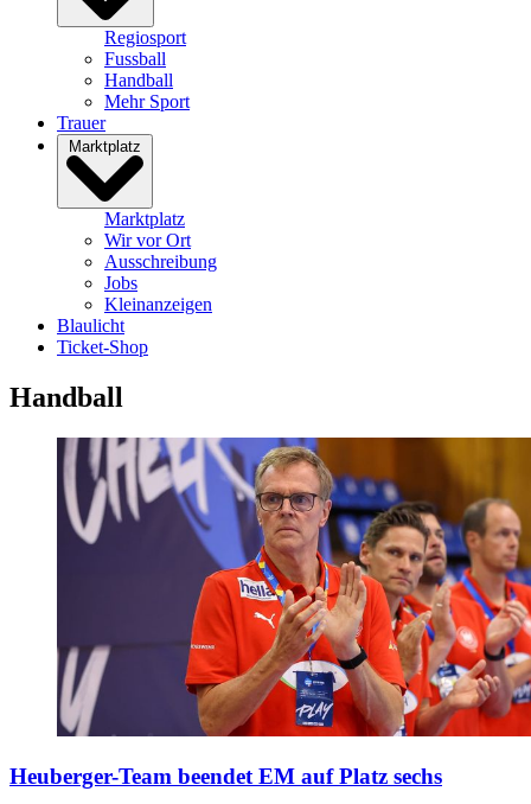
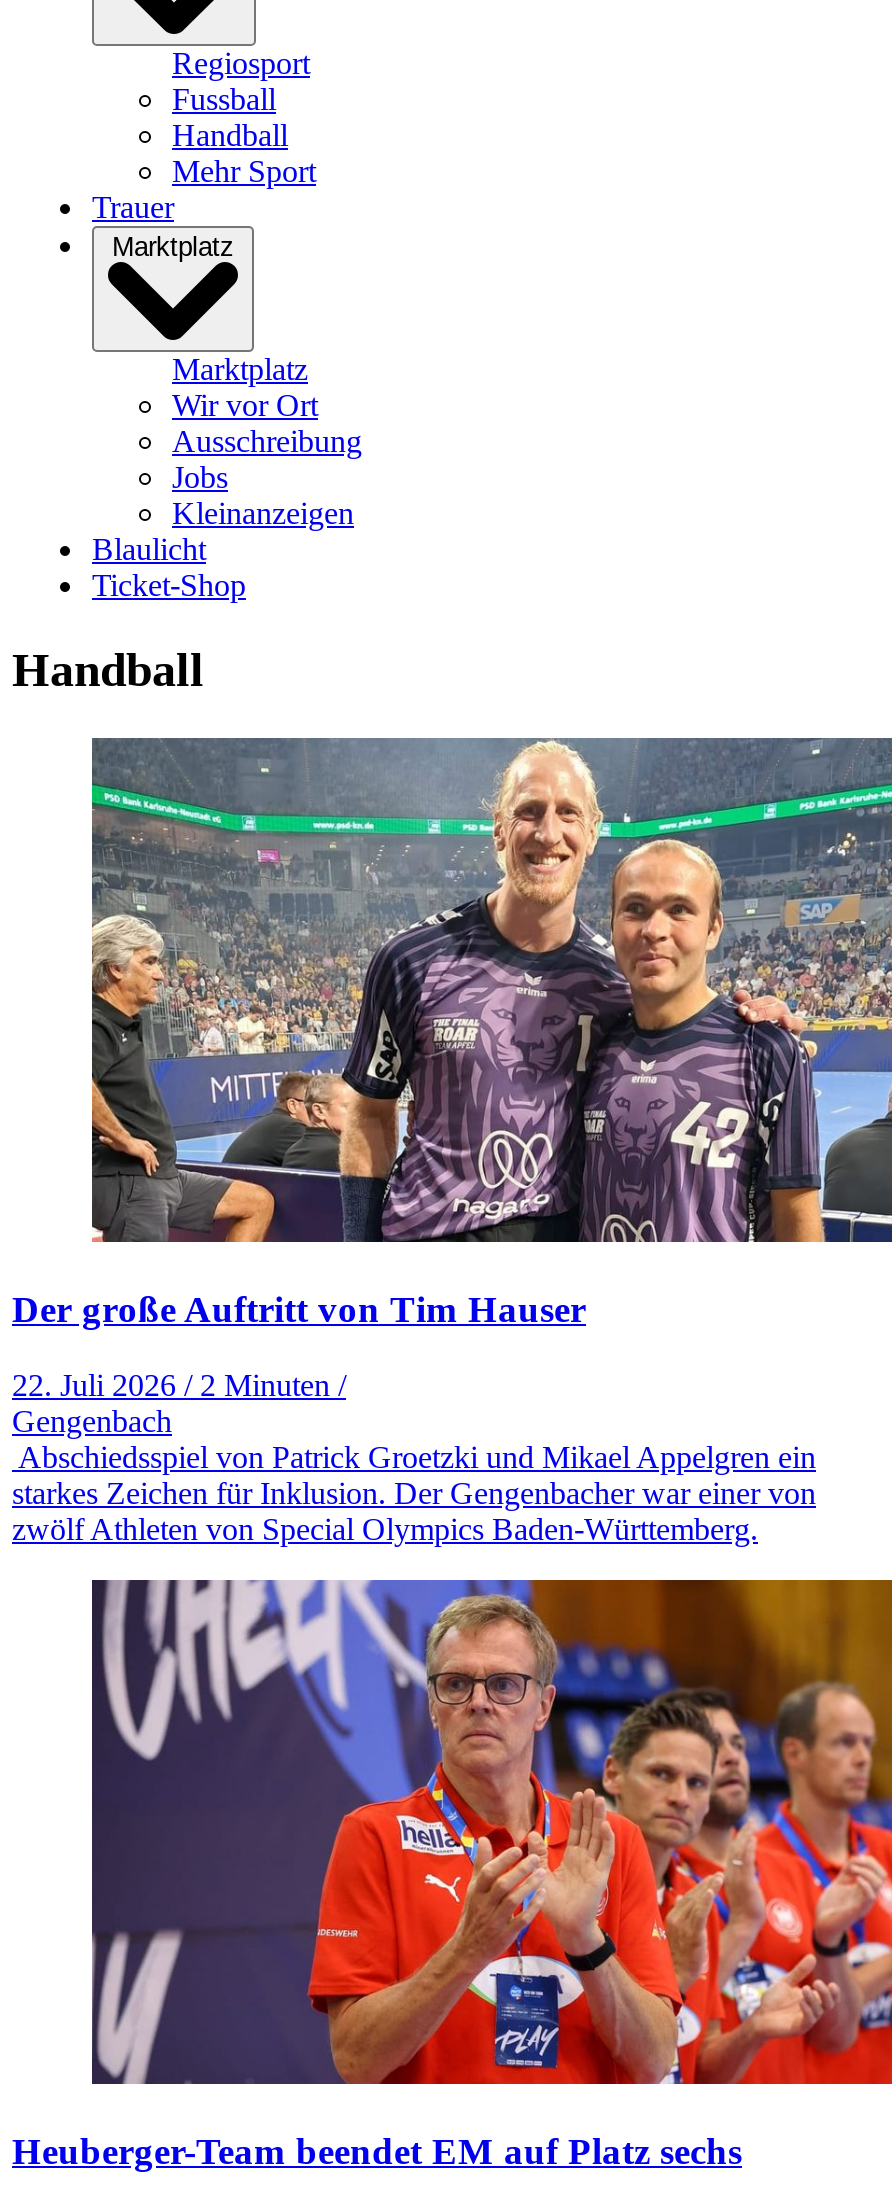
+ [image]
+ Der große Auftritt von Tim Hauser
+ 22. Juli 2026 / 2 Minuten /
+ Gengenbach
+ Abschiedsspiel von Patrick Groetzki und Mikael Appelgren ein
+ starkes Zeichen für Inklusion. Der Gengenbacher war einer von
+ zwölf Athleten von Special Olympics Baden-Württemberg.
